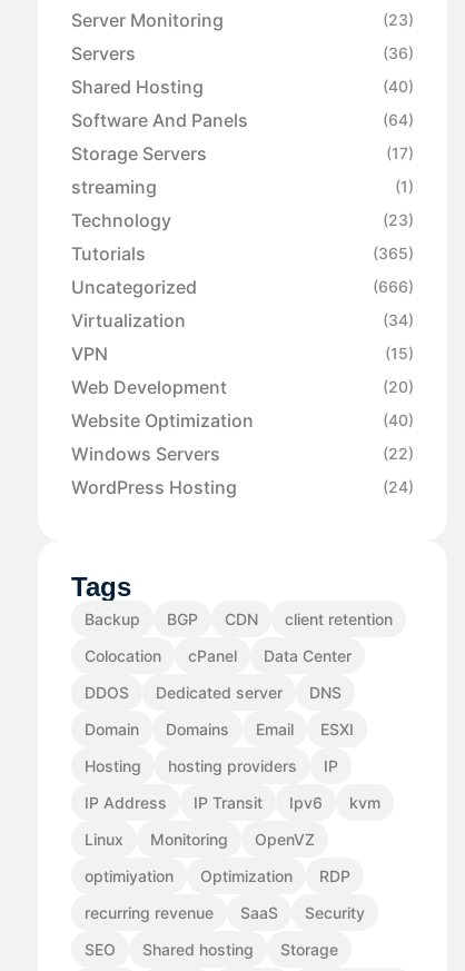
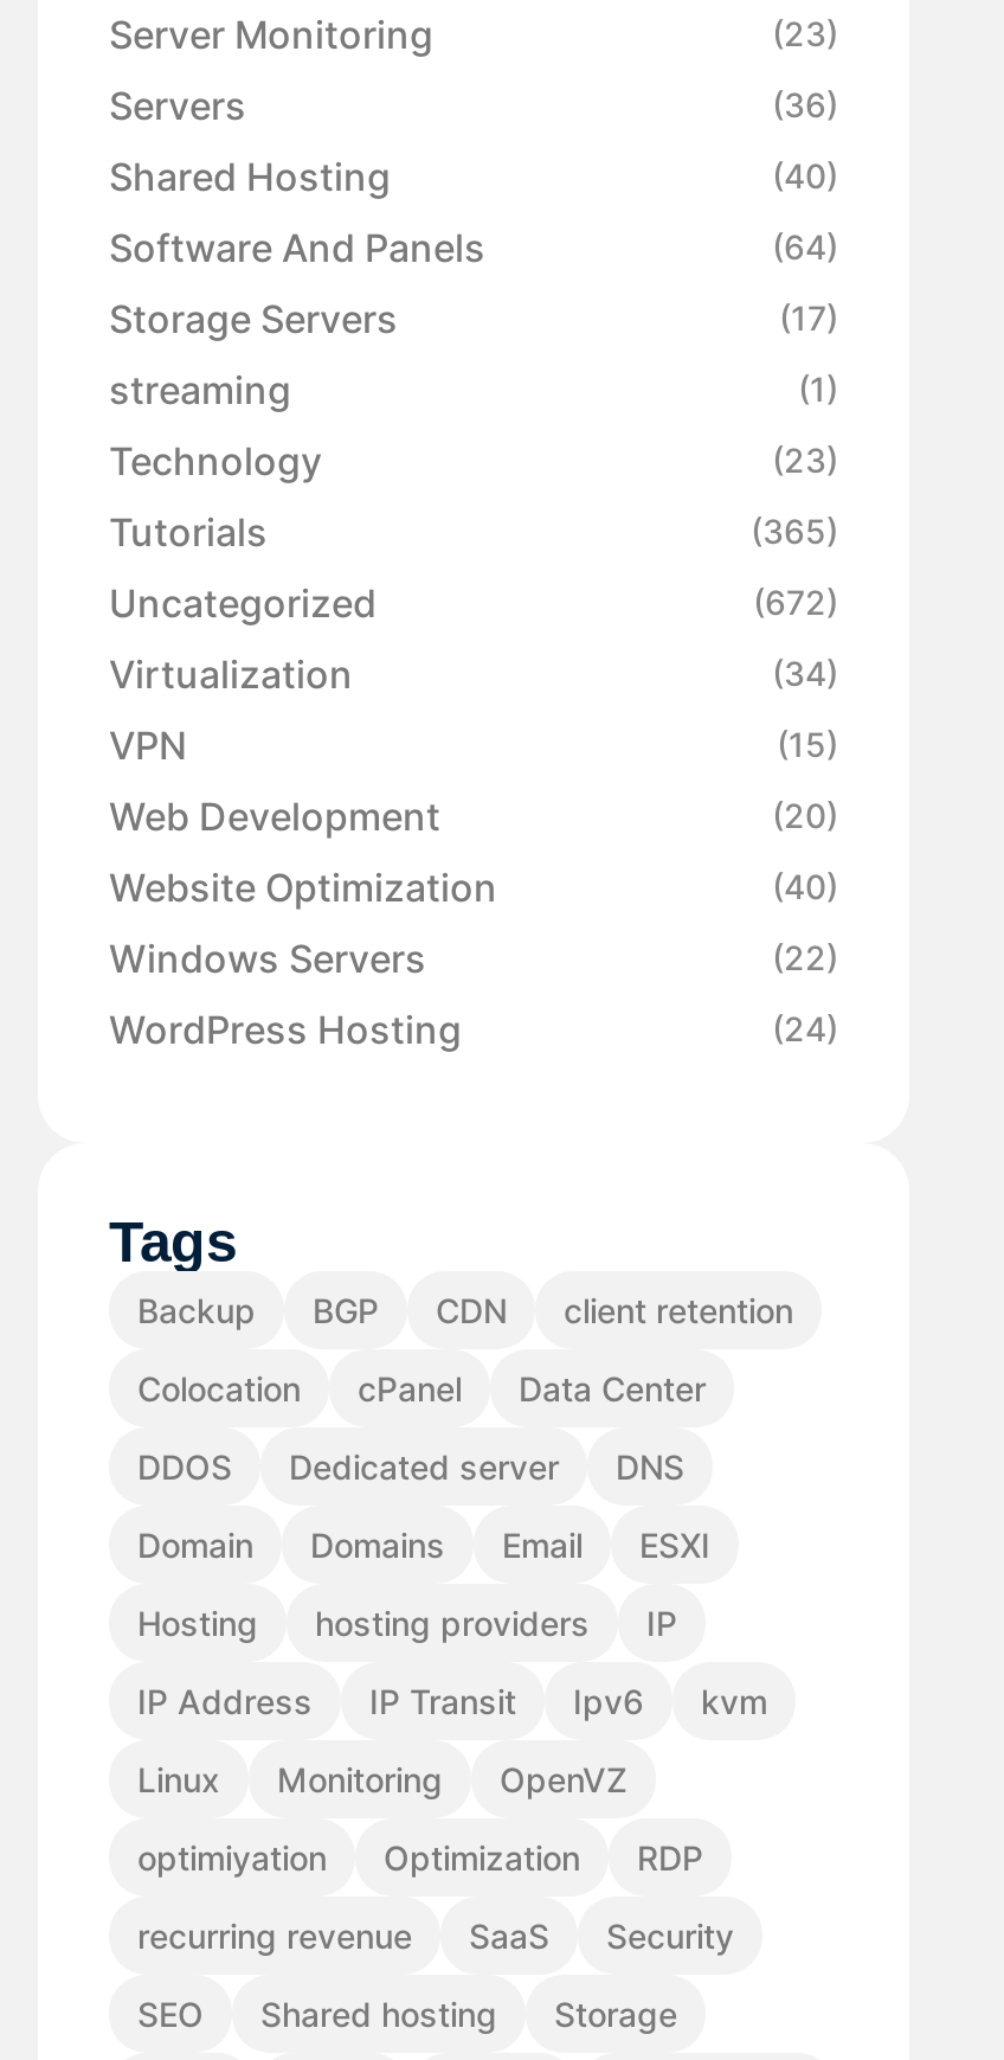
- (666)
+ (672)
